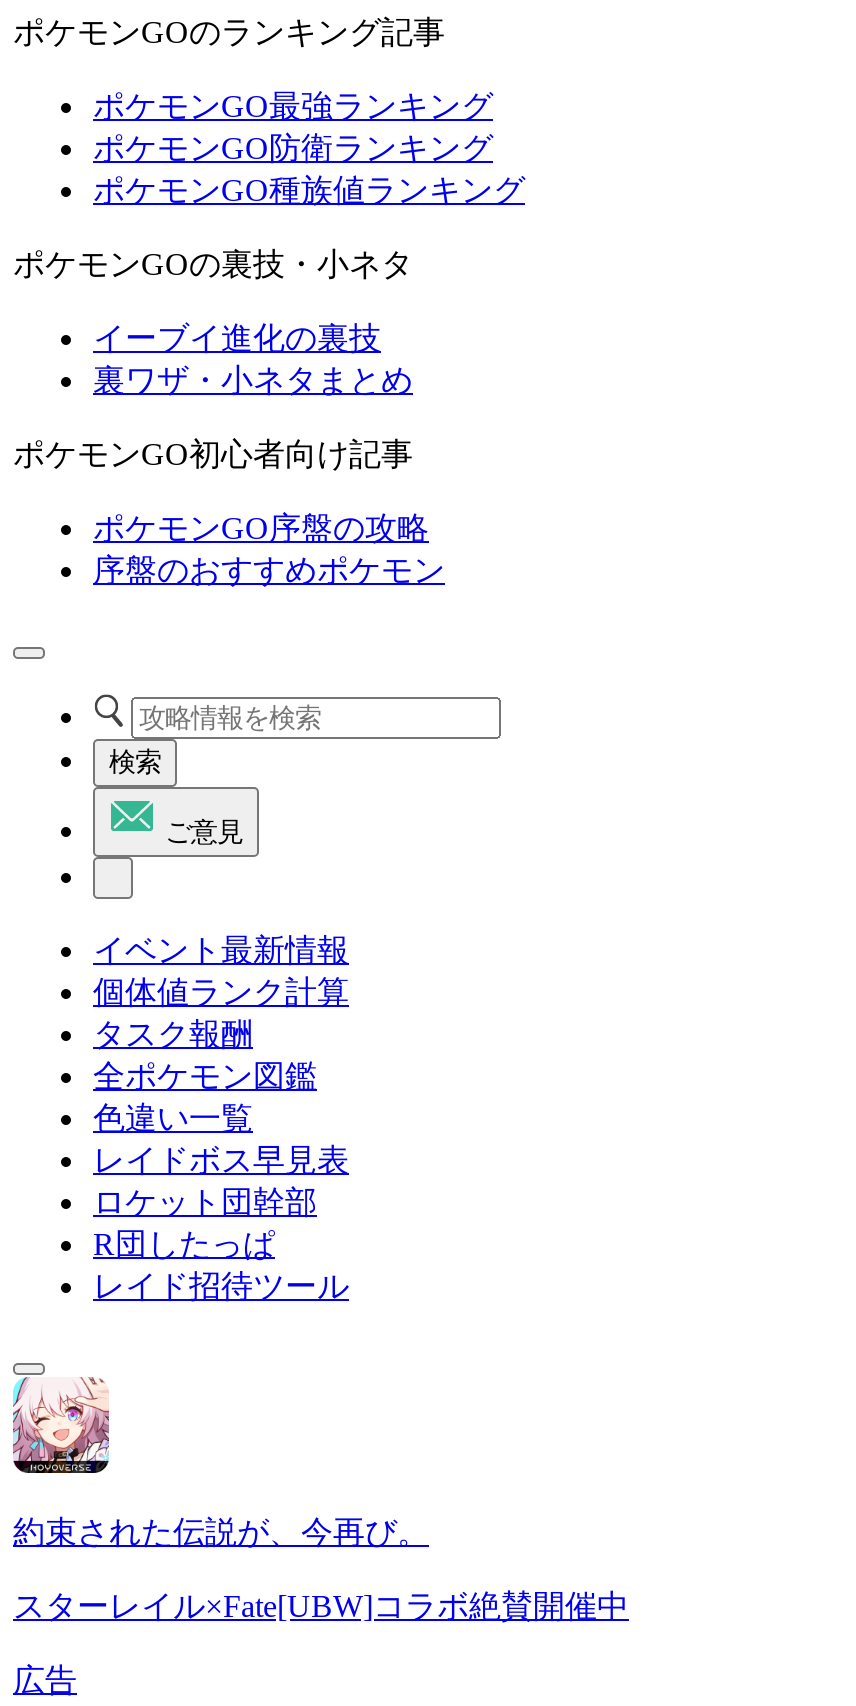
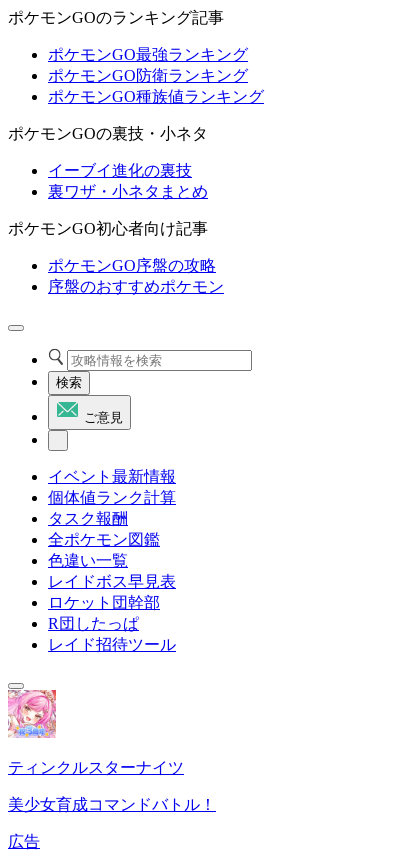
- [image]
- 約束された伝説が、今再び。
+ [image]
+ ティンクルスターナイツ

- スターレイル×Fate[UBW]コラボ絶賛開催中
+ 美少女育成コマンドバトル！
